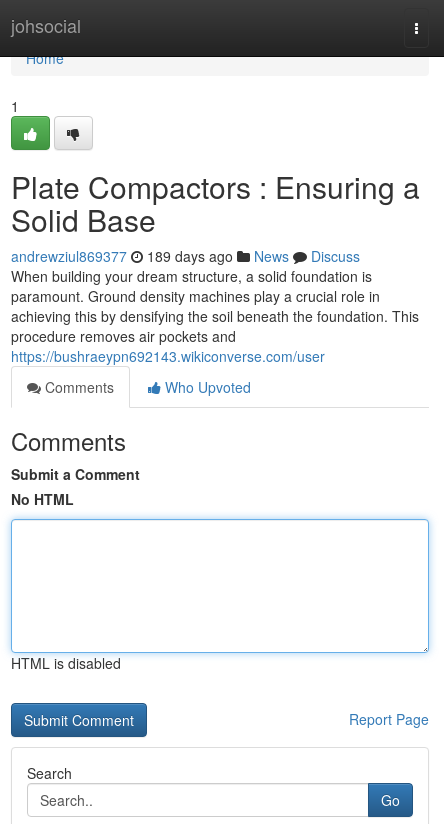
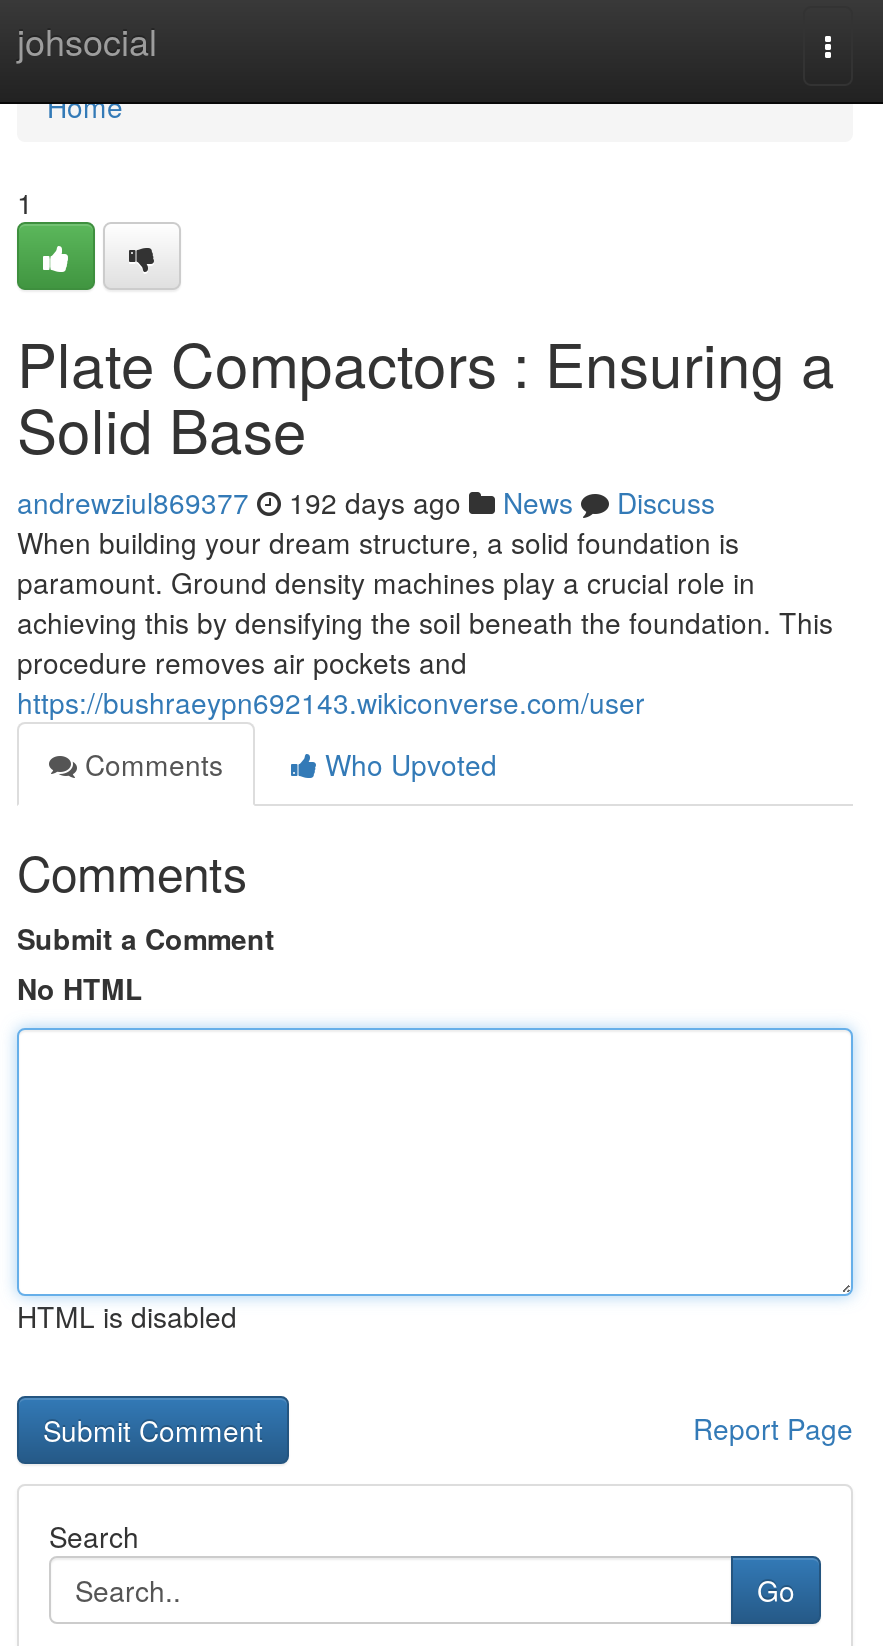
- andrewziul869377 189 days ago News Discuss
+ andrewziul869377 192 days ago News Discuss
